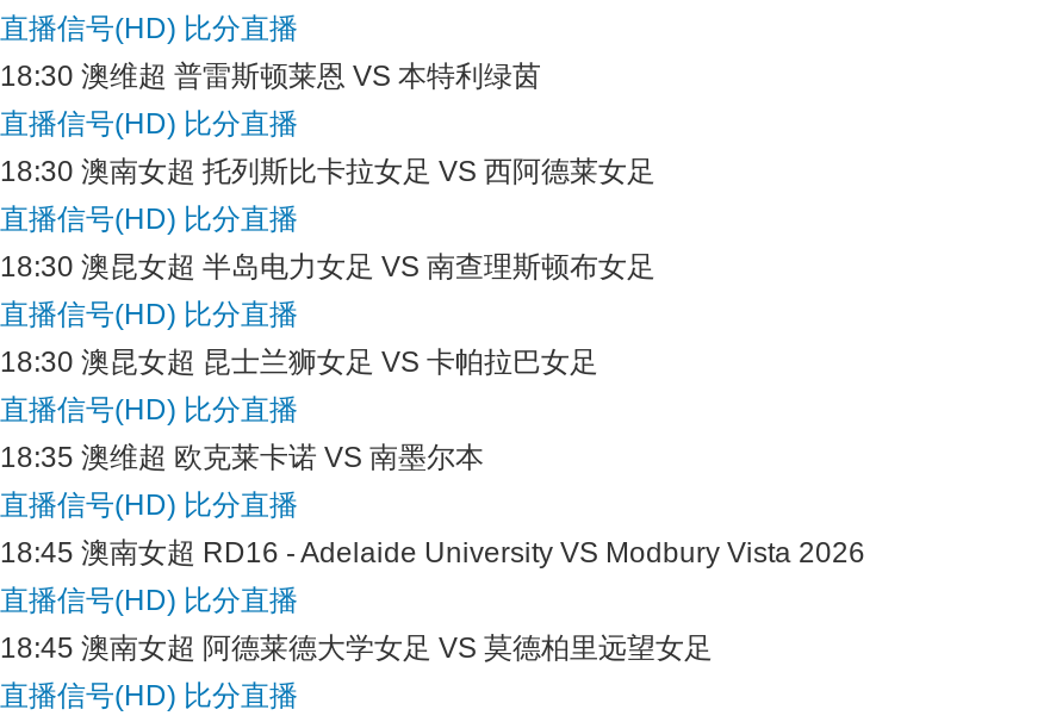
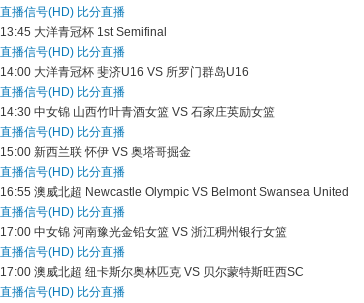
- 18:30 澳维超普雷斯顿莱恩 VS 本特利绿茵
+ 13:45 大洋青冠杯1st Semifinal

- 18:30 澳南女超托列斯比卡拉女足 VS 西阿德莱女足
+ 14:00 大洋青冠杯斐济U16 VS 所罗门群岛U16

- 18:30 澳昆女超半岛电力女足 VS 南查理斯顿布女足
+ 14:30 中女锦山西竹叶青酒女篮 VS 石家庄英励女篮

- 18:30 澳昆女超昆士兰狮女足 VS 卡帕拉巴女足
+ 15:00 新西兰联怀伊 VS 奥塔哥掘金

- 18:35 澳维超欧克莱卡诺 VS 南墨尔本
+ 16:55 澳威北超Newcastle Olympic VS Belmont Swansea United

- 18:45 澳南女超RD16 - Adelaide University VS Modbury Vista 2026
+ 17:00 中女锦河南豫光金铅女篮 VS 浙江稠州银行女篮

- 18:45 澳南女超阿德莱德大学女足 VS 莫德柏里远望女足
+ 17:00 澳威北超纽卡斯尔奥林匹克 VS 贝尔蒙特斯旺西SC
